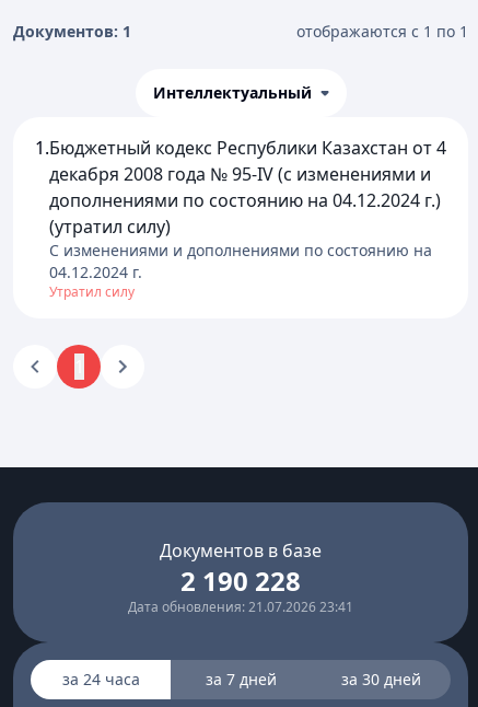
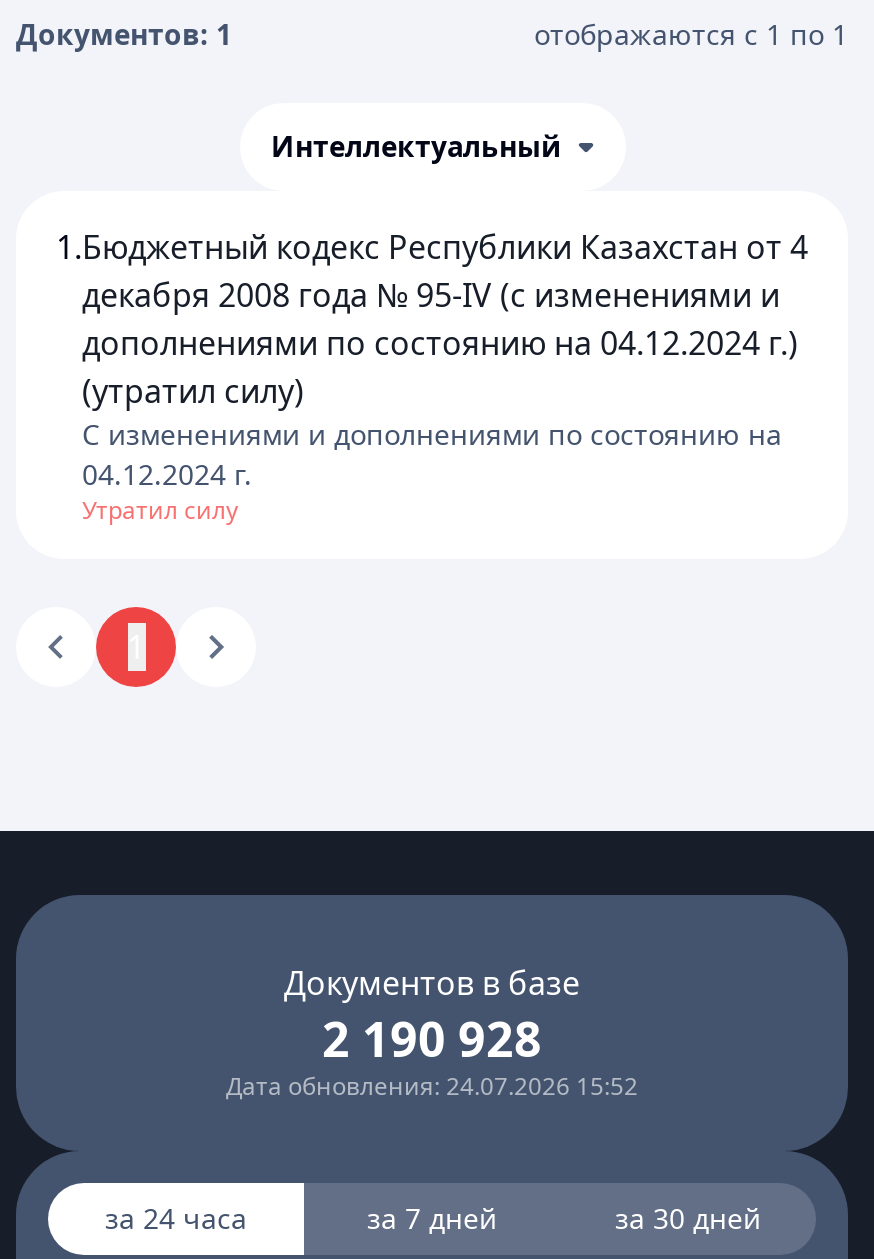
- 2 190 228
+ 2 190 928

- Дата обновления: 21.07.2026 23:41
+ Дата обновления: 24.07.2026 15:52
